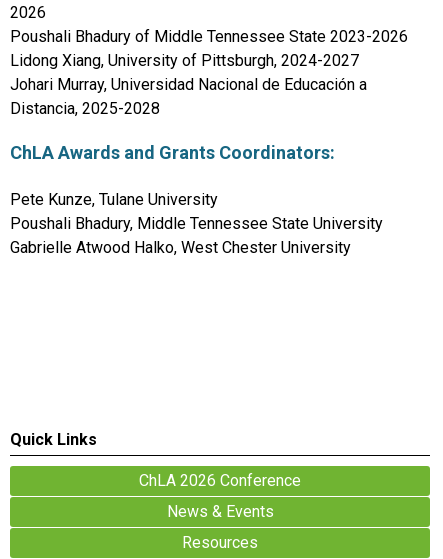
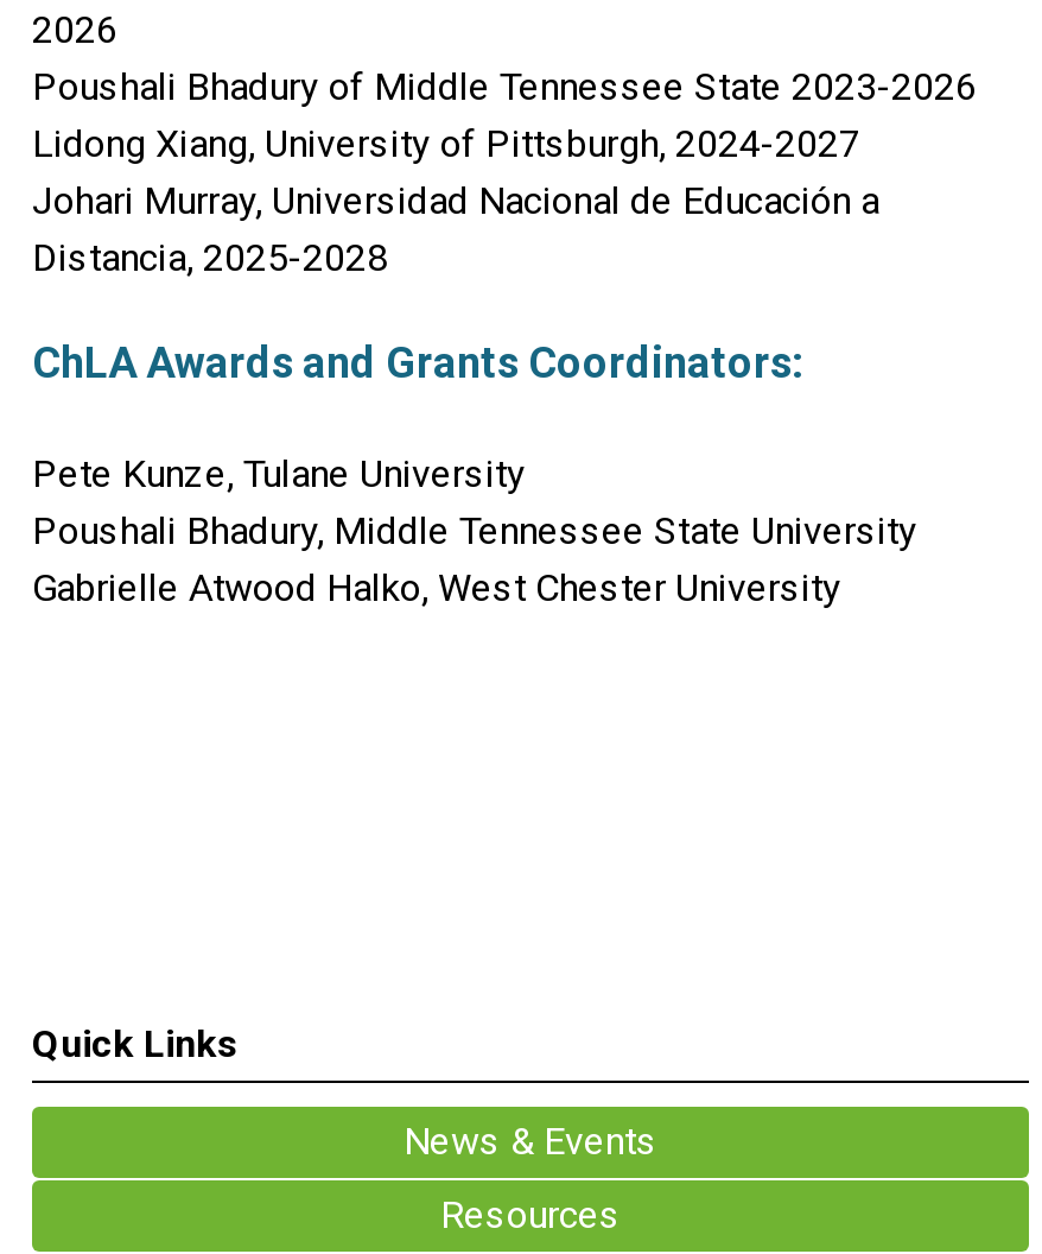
- ChLA 2026 Conference
